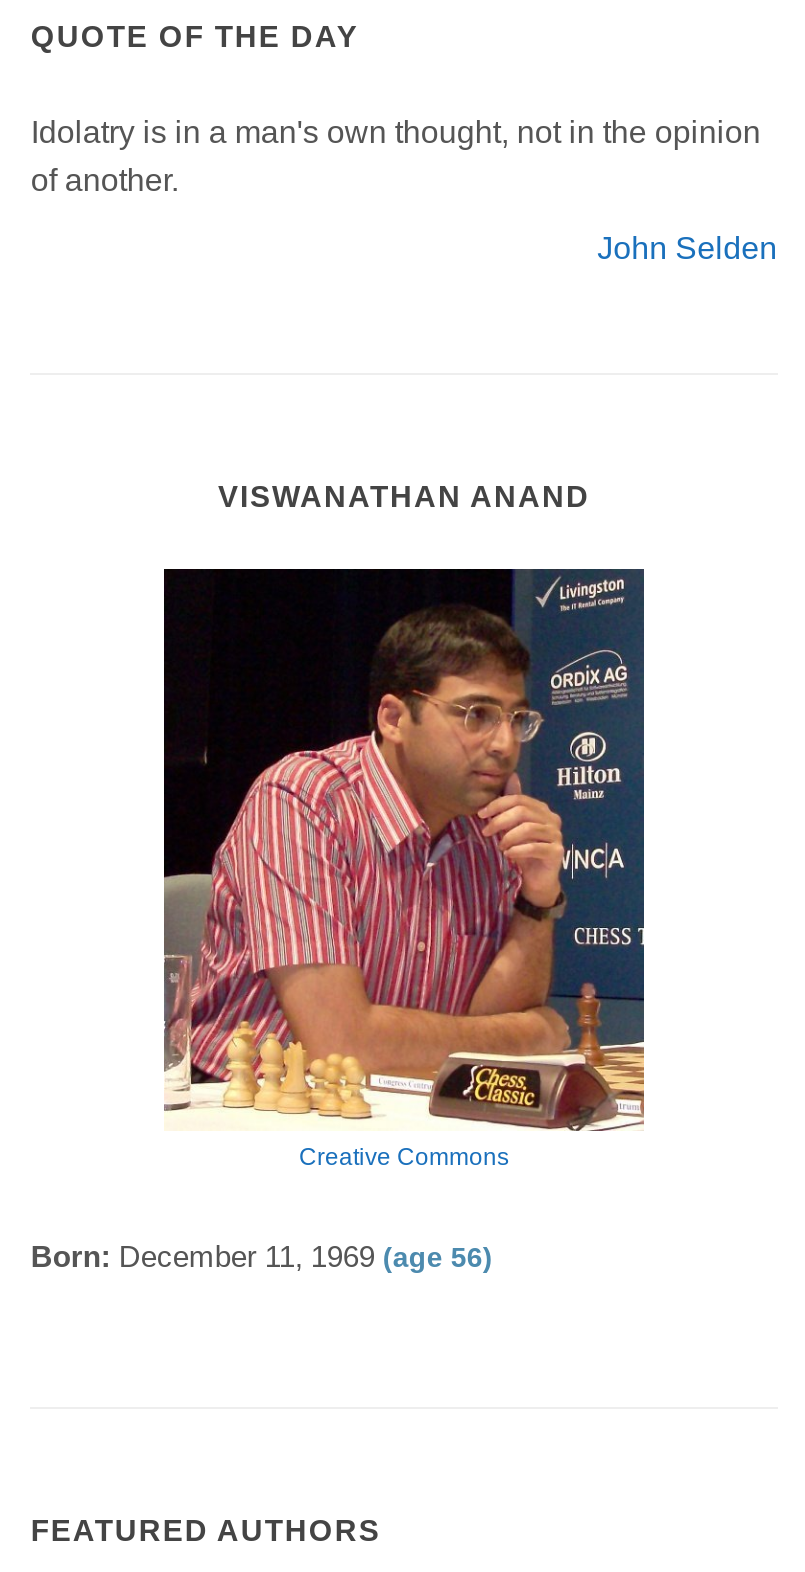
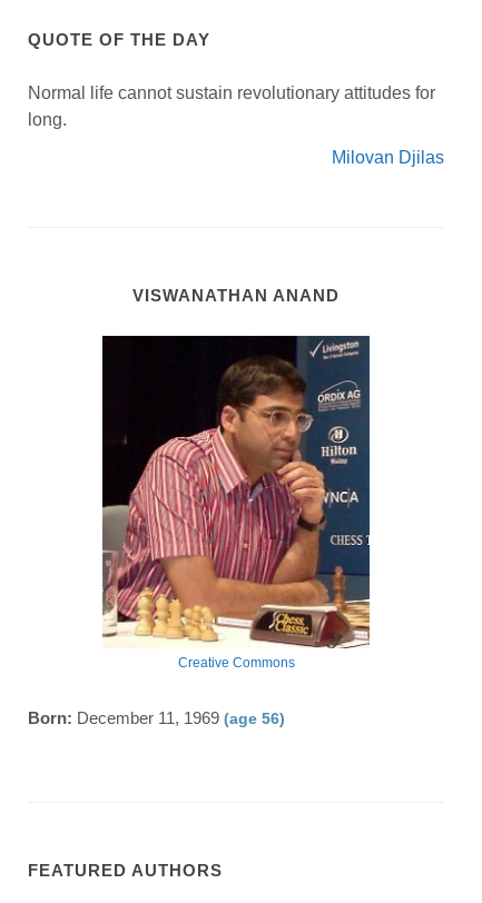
- Idolatry is in a man's own thought, not in the opinion
- of another.
+ Normal life cannot sustain revolutionary attitudes for
+ long.

- John Selden
+ Milovan Djilas
